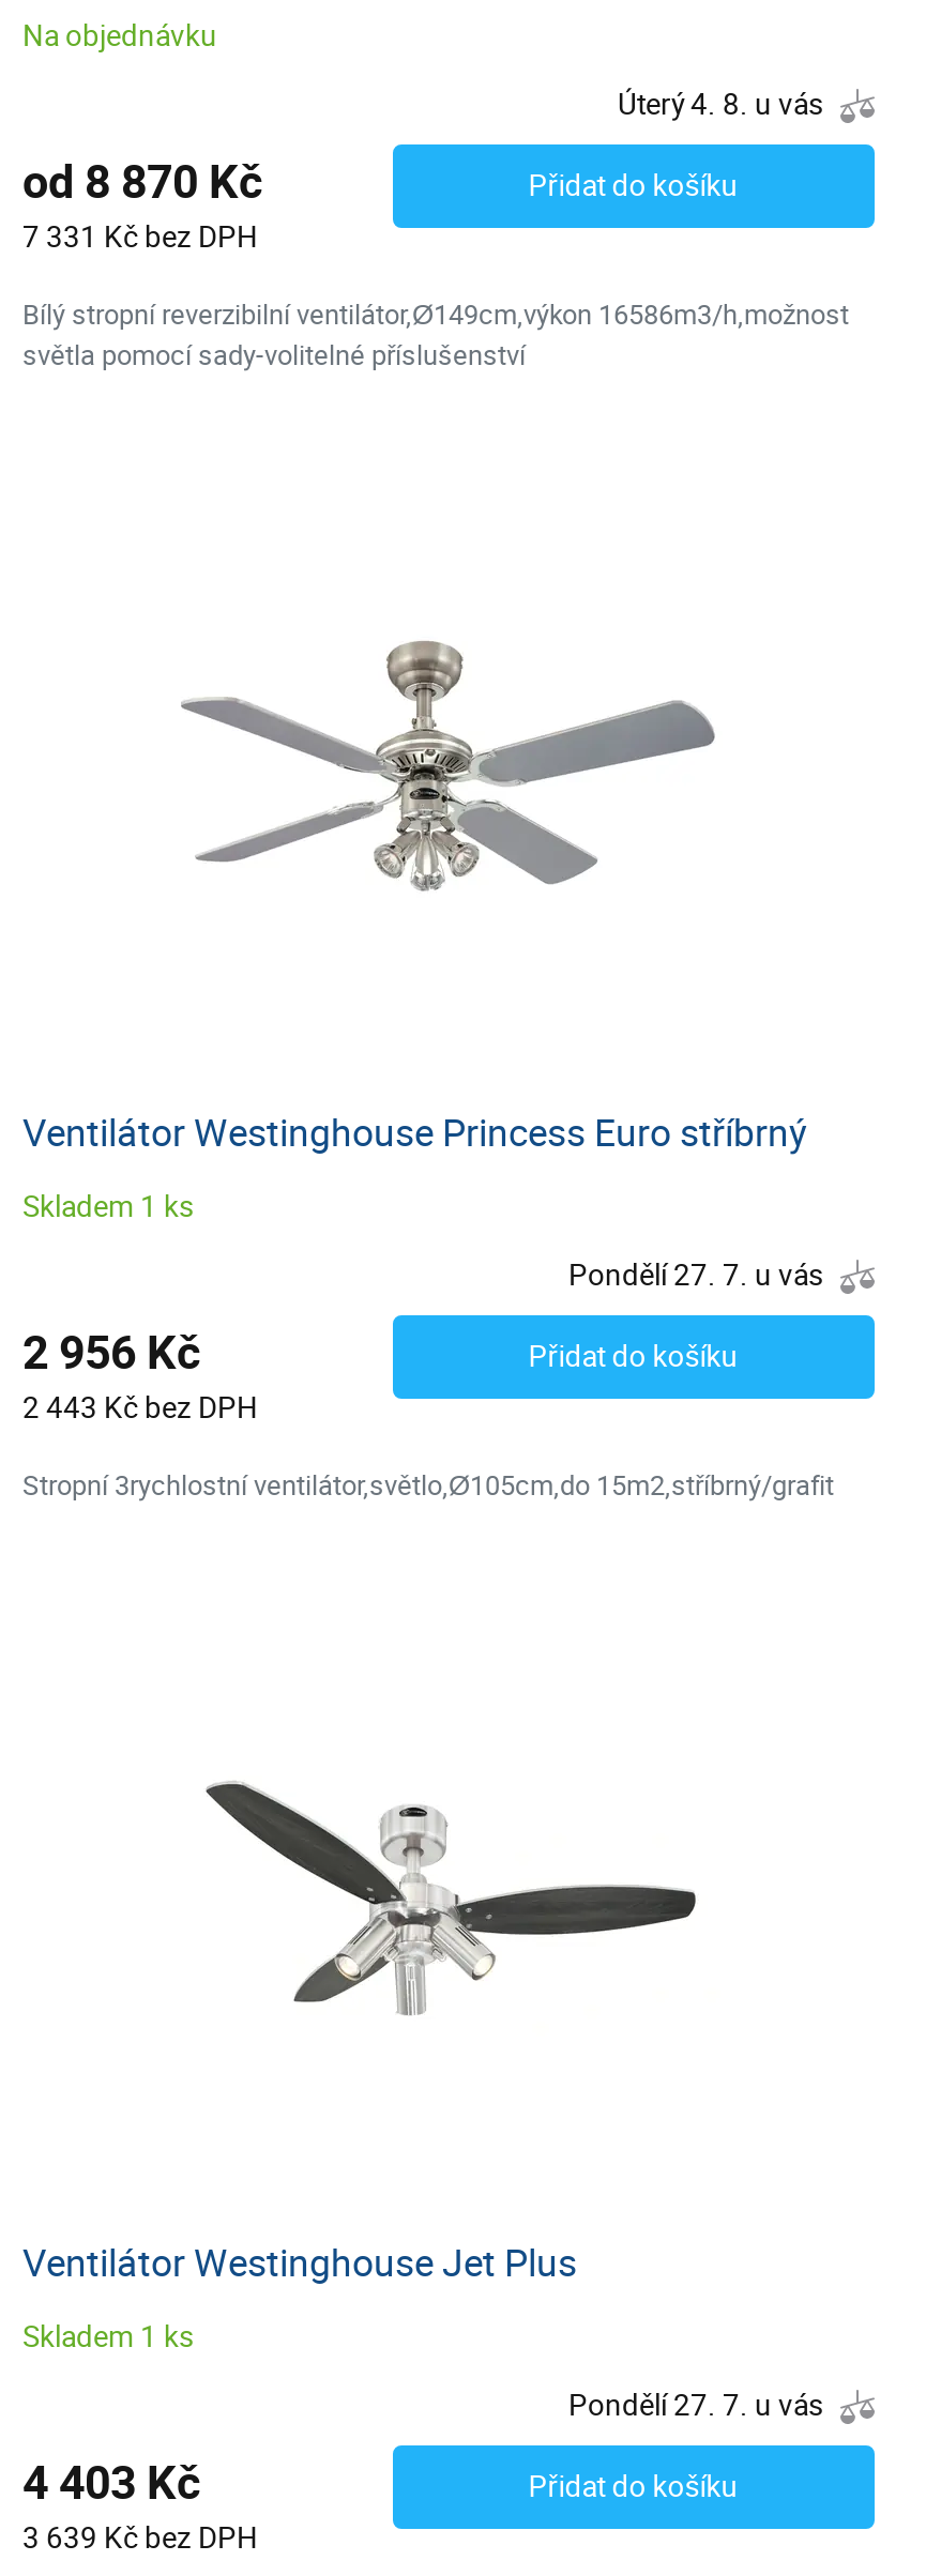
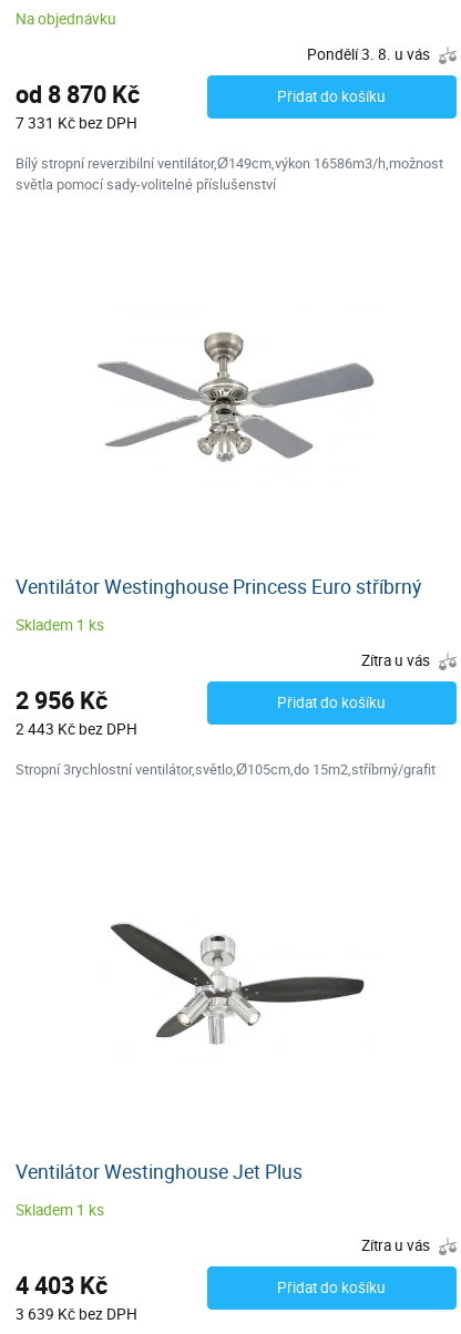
- Úterý 4. 8. u vás
+ Pondělí 3. 8. u vás

- Pondělí 27. 7. u vás
+ Zítra u vás

- Pondělí 27. 7. u vás
+ Zítra u vás
